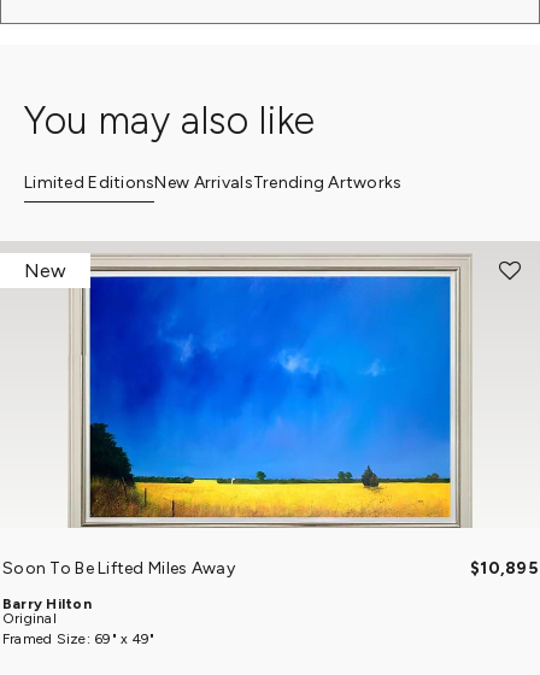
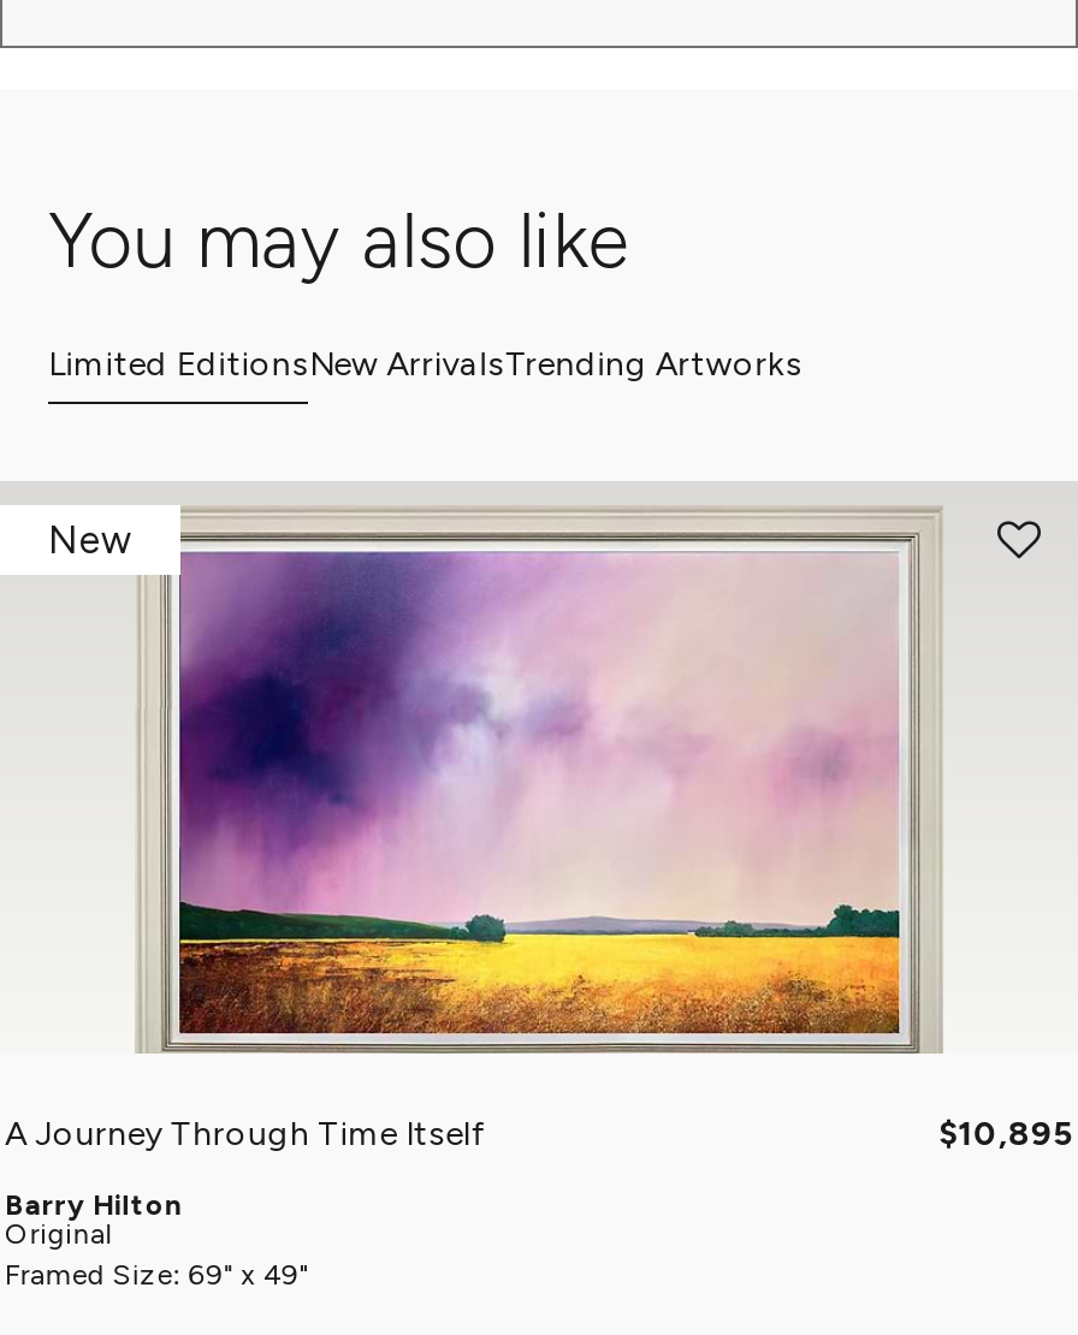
- [image]
- Soon To Be Lifted Miles Away
+ [image]
+ A Journey Through Time Itself
